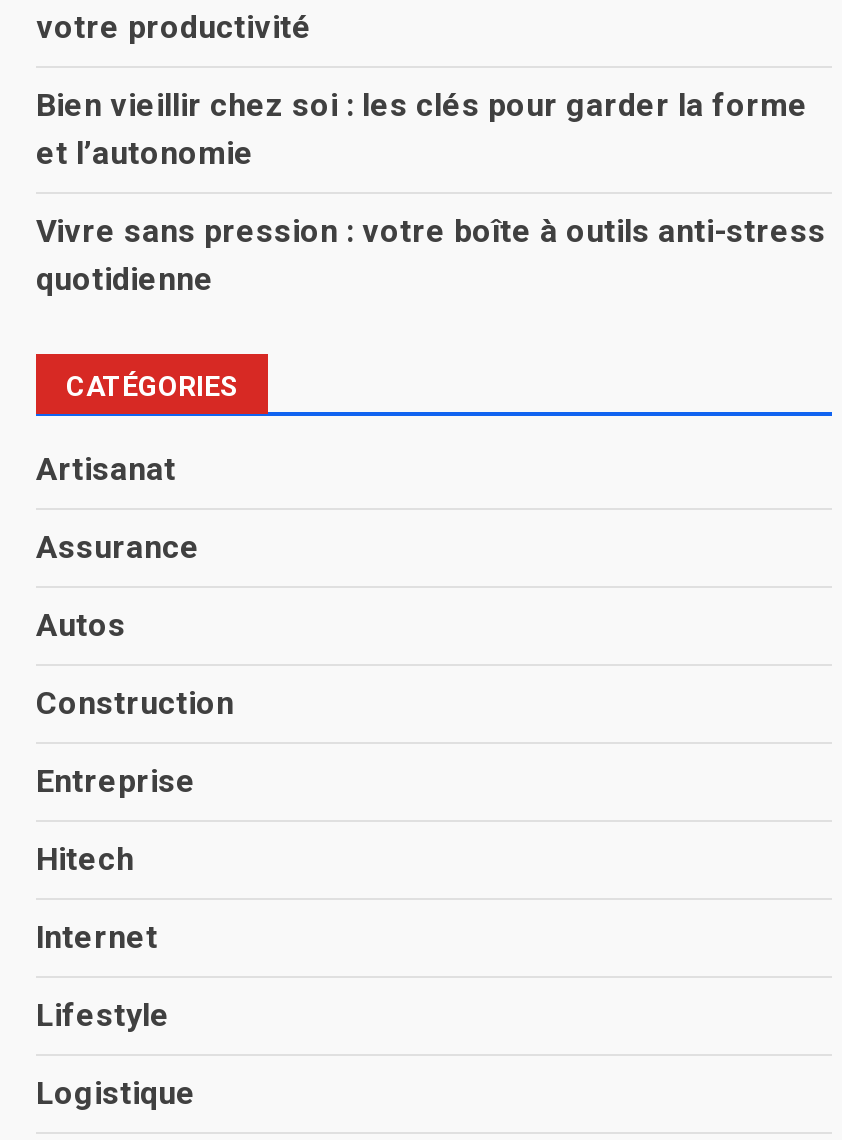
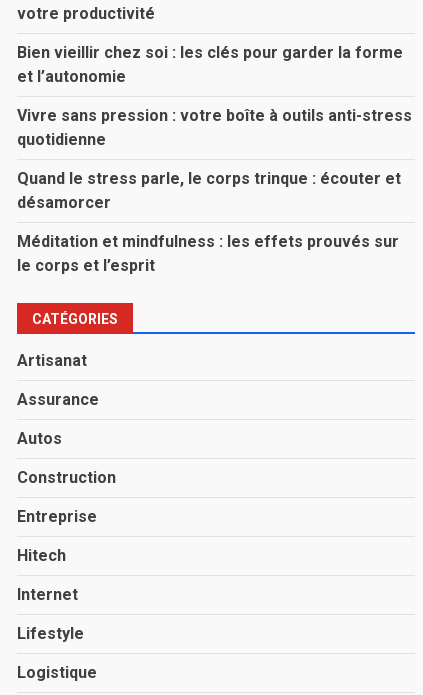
+ Quand le stress parle, le corps trinque : écouter et
+ désamorcer
+ Méditation et mindfulness : les effets prouvés sur
+ le corps et l’esprit
